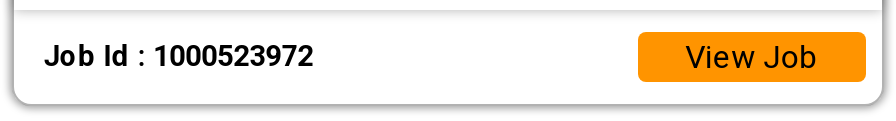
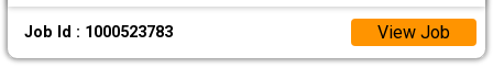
- Job Id : 1000523972
+ Job Id : 1000523783
